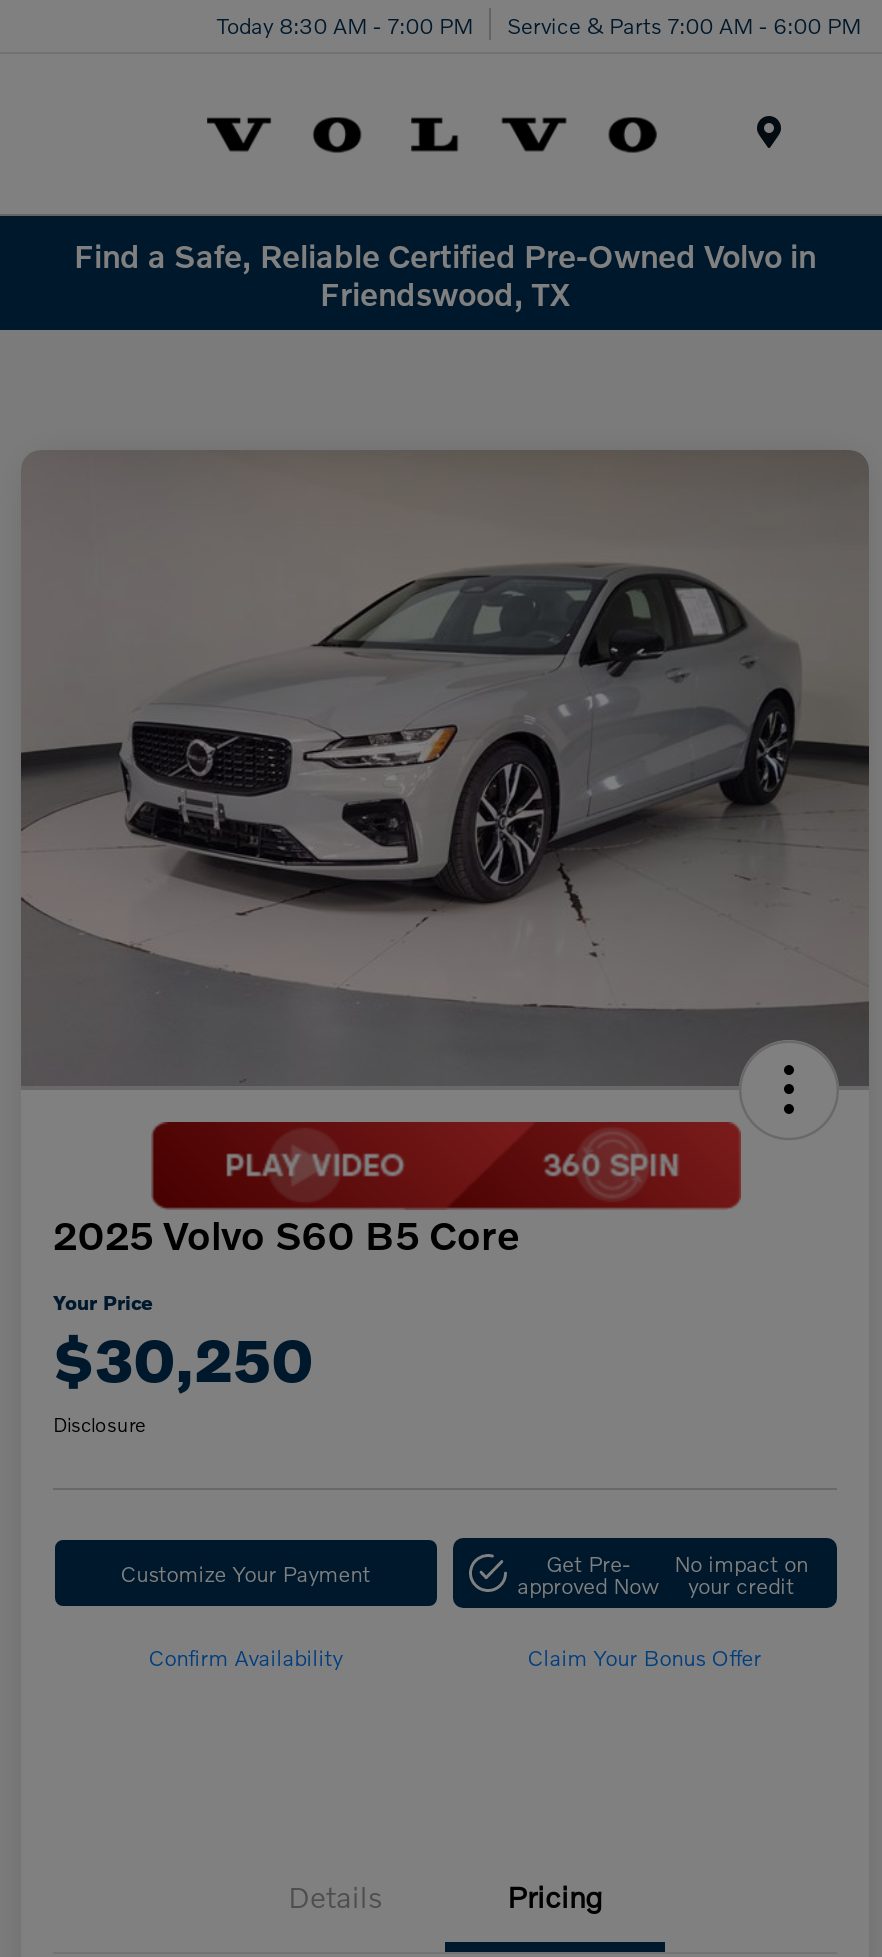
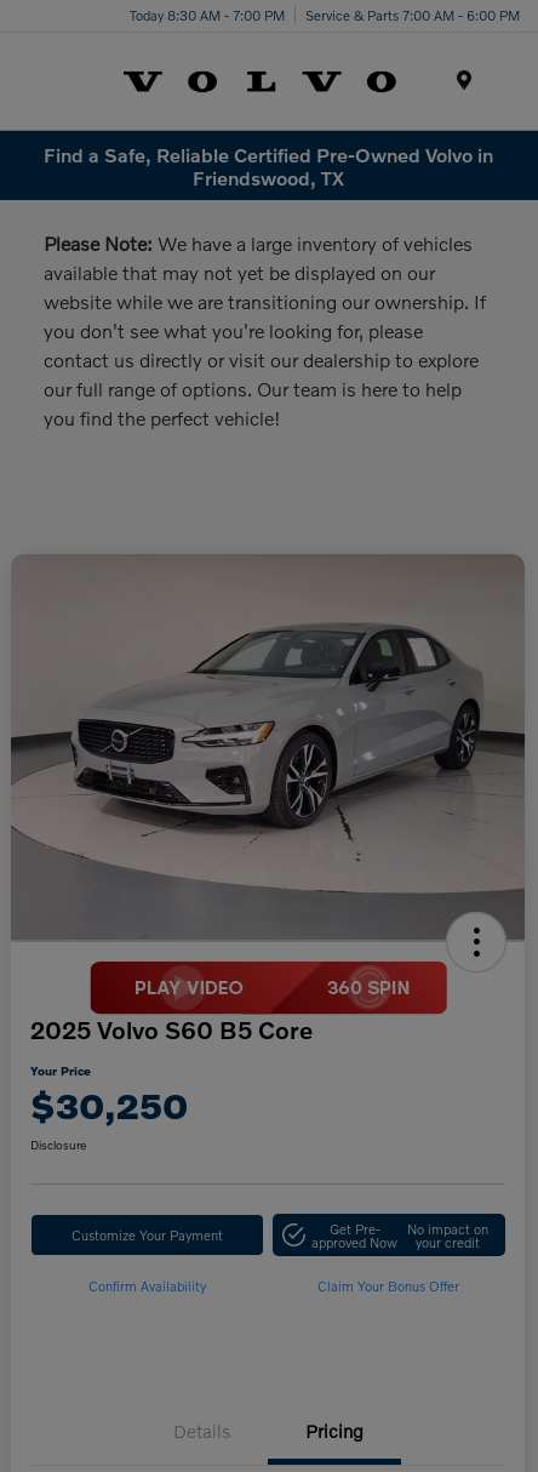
+ Please Note: We have a large inventory of vehicles
+ available that may not yet be displayed on our
+ website while we are transitioning our ownership. If
+ you don't see what you're looking for, please
+ contact us directly or visit our dealership to explore
+ our full range of options. Our team is here to help
+ you find the perfect vehicle!
